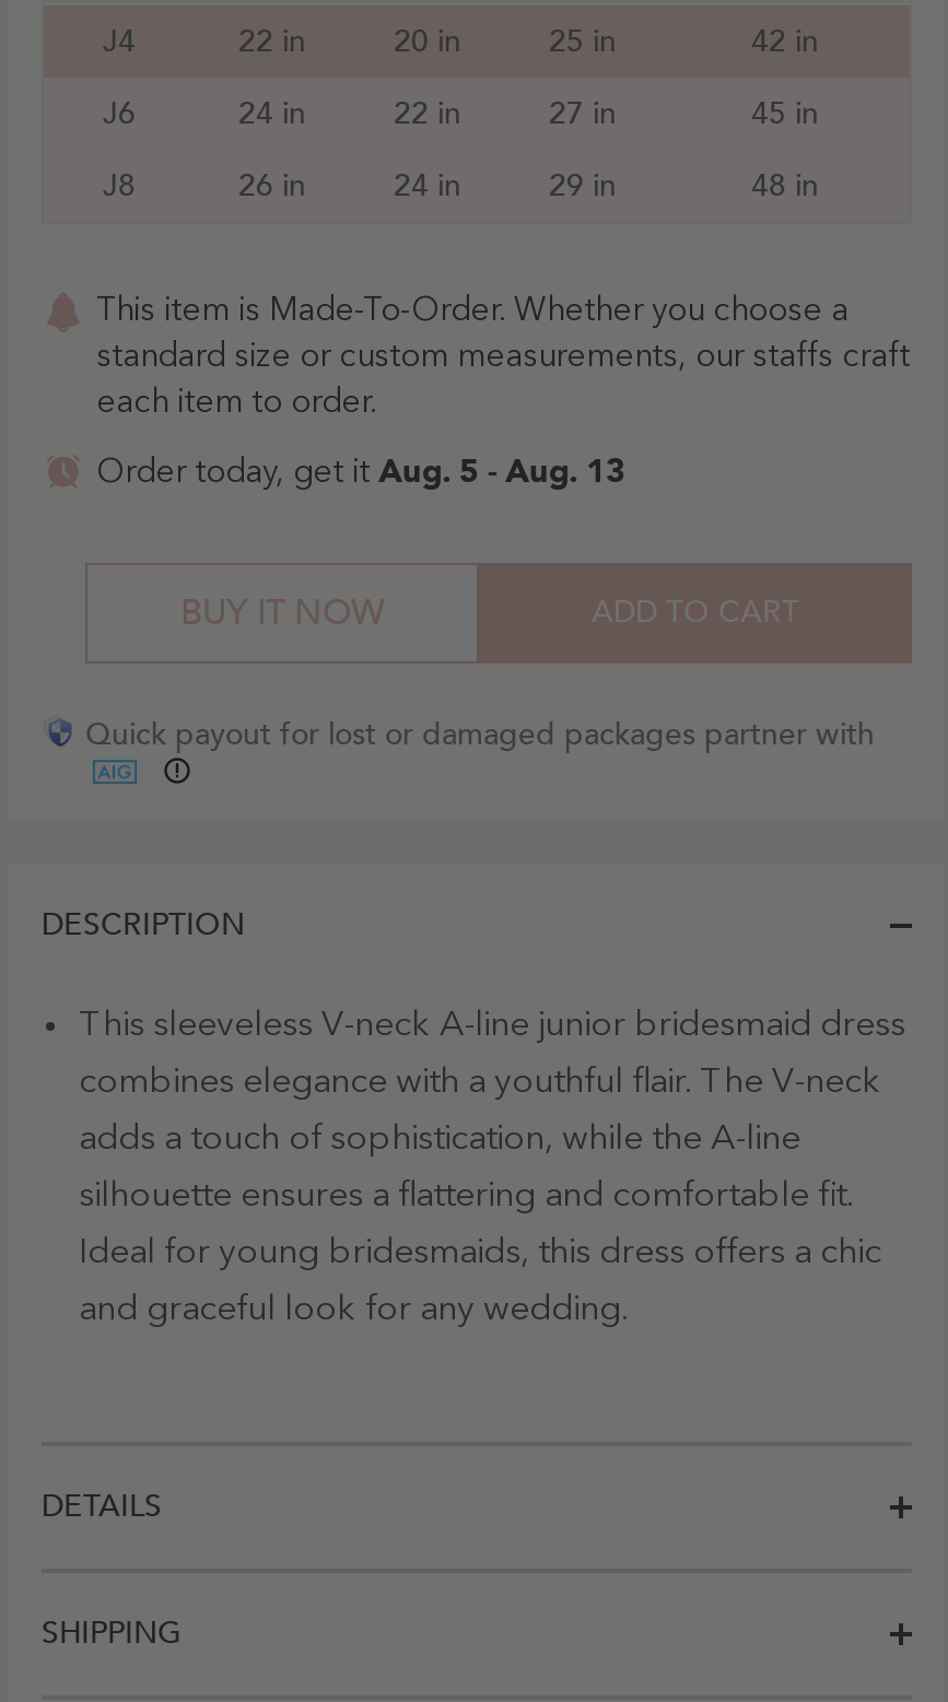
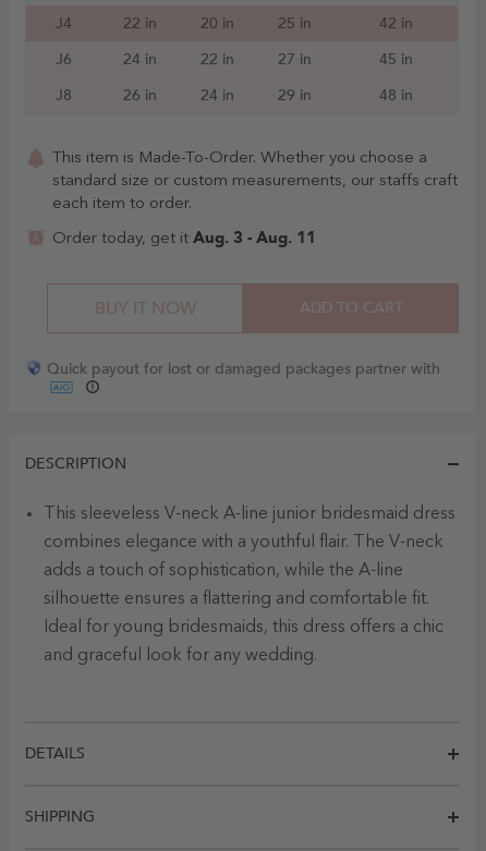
- Order today, get it Aug. 5 - Aug. 13
+ Order today, get it Aug. 3 - Aug. 11
